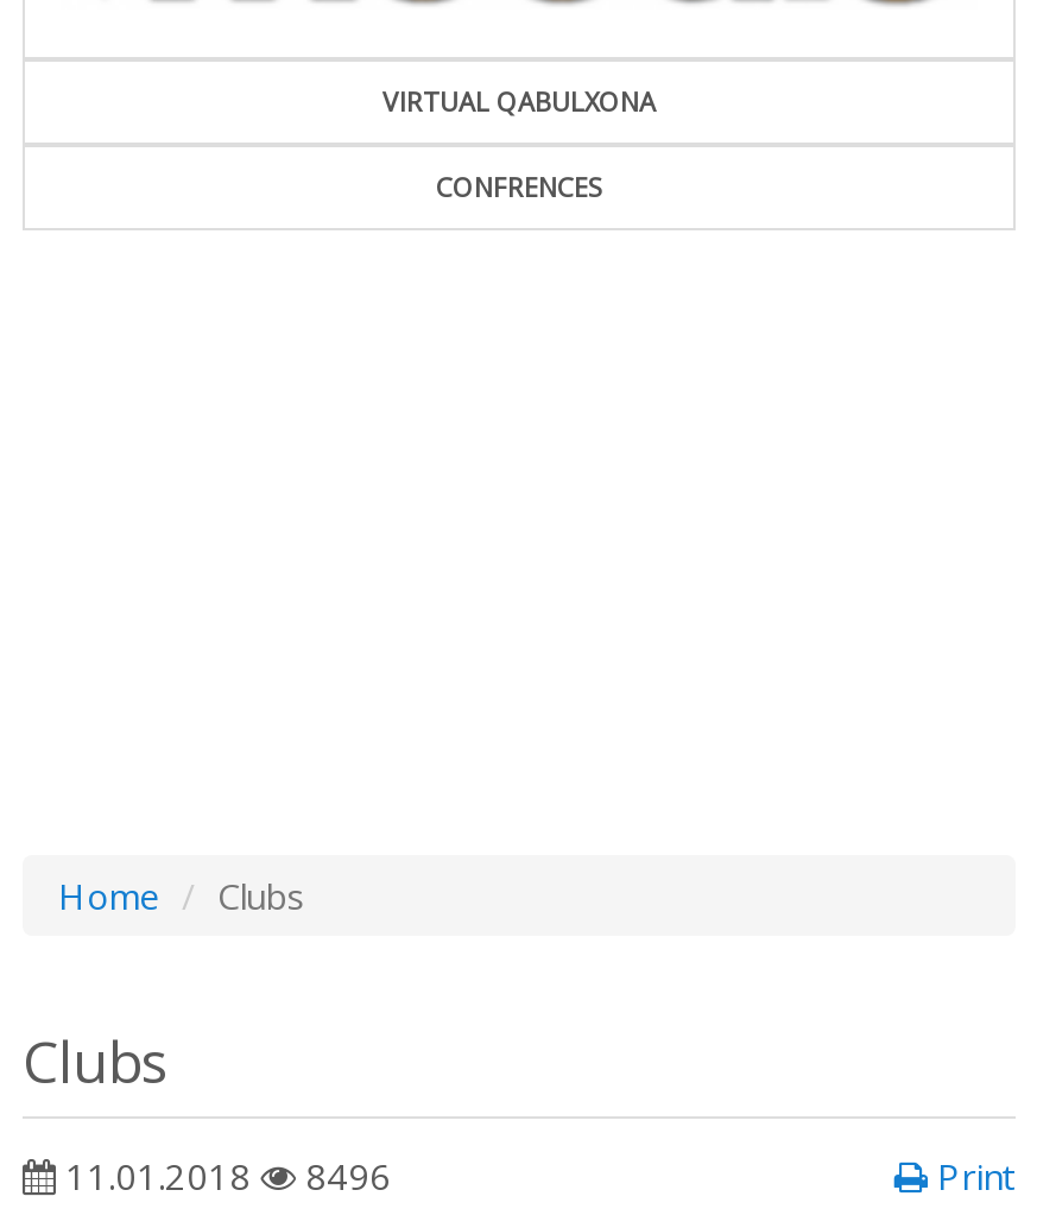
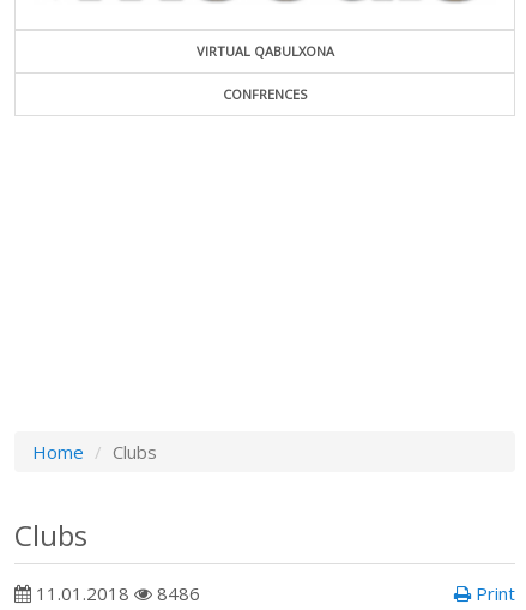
- 11.01.2018 8496
+ 11.01.2018 8486
